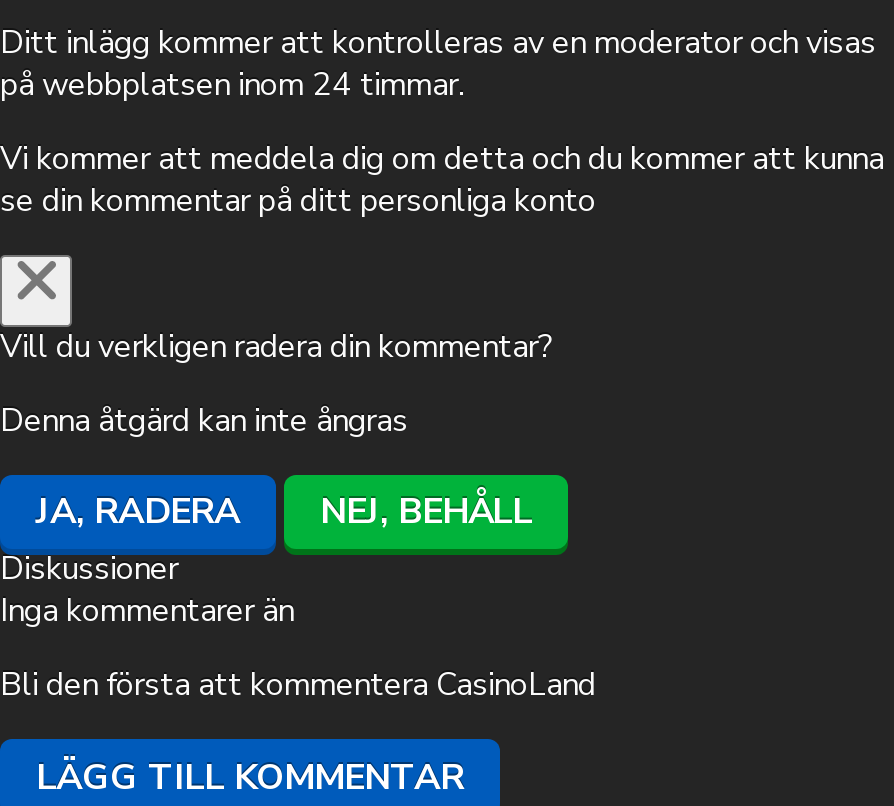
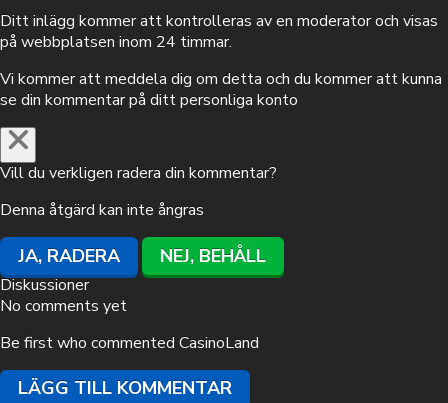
- Inga kommentarer än
+ No comments yet

- Bli den första att kommentera CasinoLand
+ Be first who commented CasinoLand
